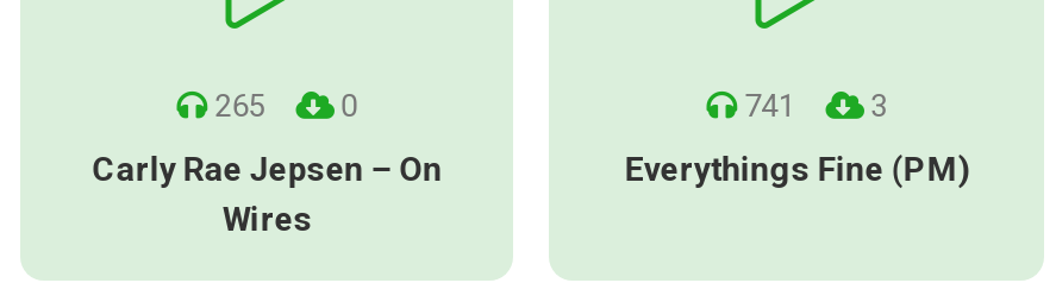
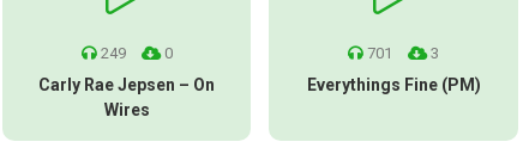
- 265 0
+ 249 0

- 741 3
+ 701 3
